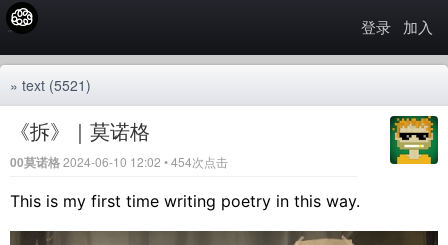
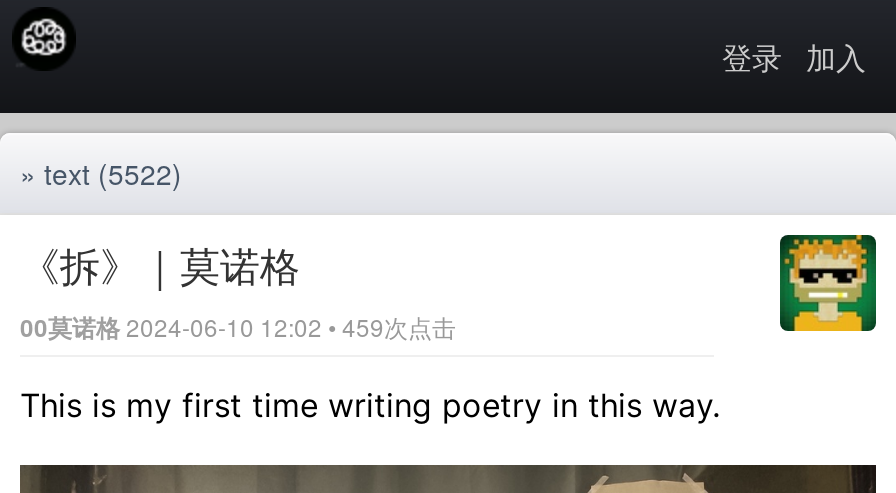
- » text (5521)
+ » text (5522)

- 00莫诺格2024-06-10 12:02 • 454次点击
+ 00莫诺格2024-06-10 12:02 • 459次点击
